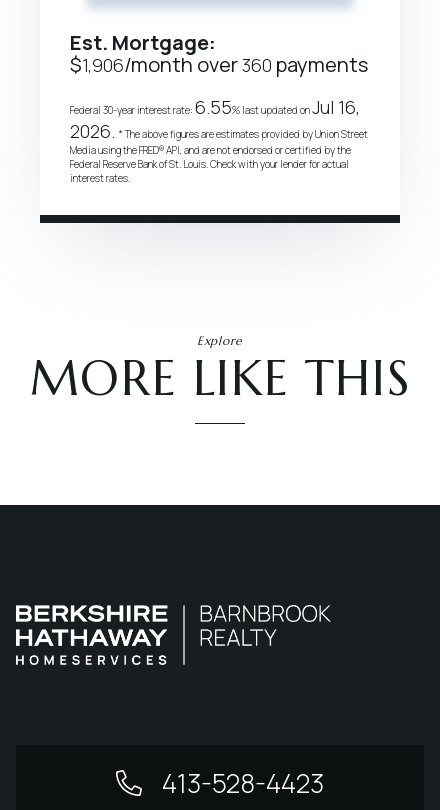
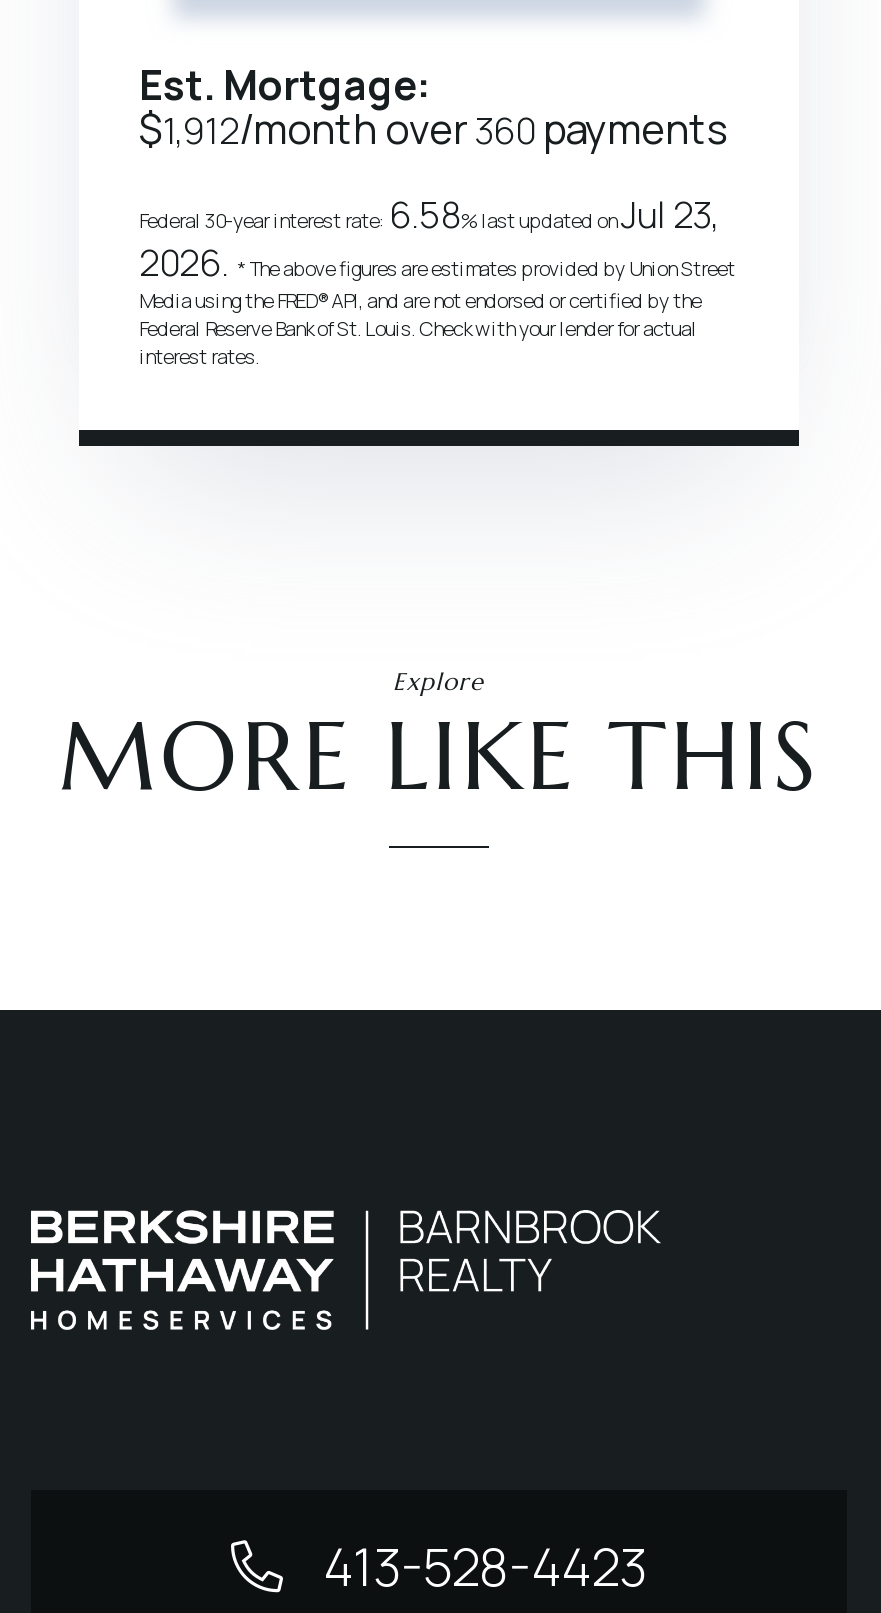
- $1,906/month over360 payments
+ $1,912/month over360 payments

- Federal 30-year interest rate: 6.55% last updated onJul 16,
+ Federal 30-year interest rate: 6.58% last updated onJul 23,
